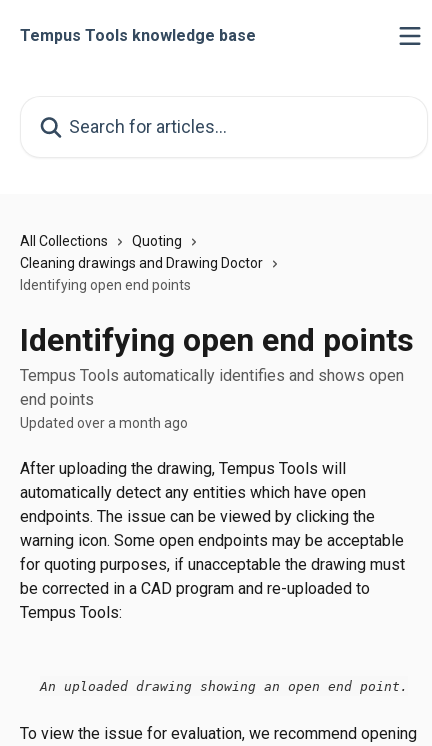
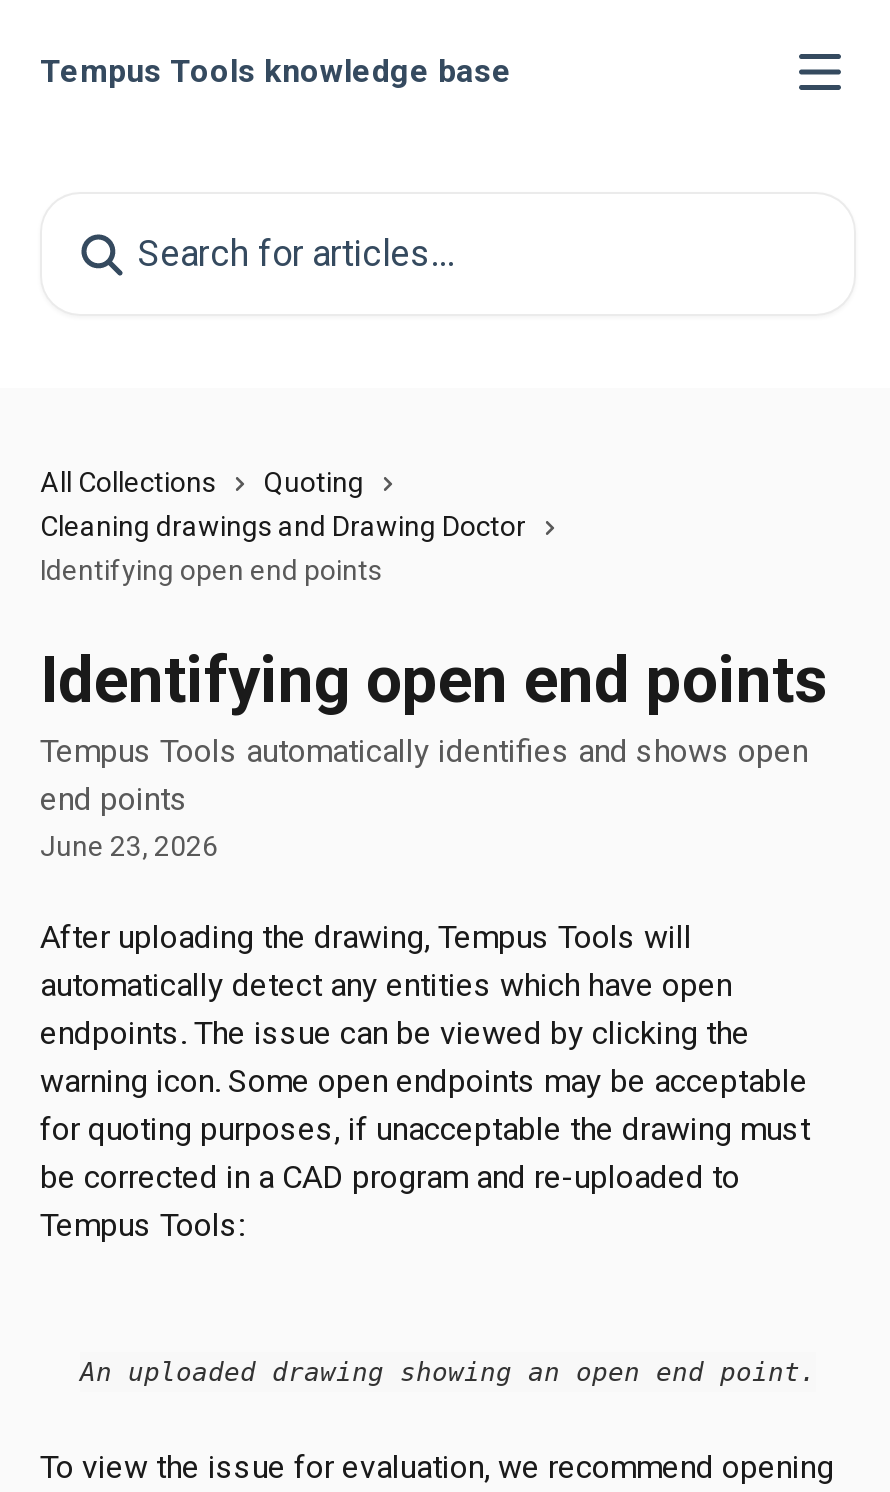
- Updated over a month ago
+ June 23, 2026
